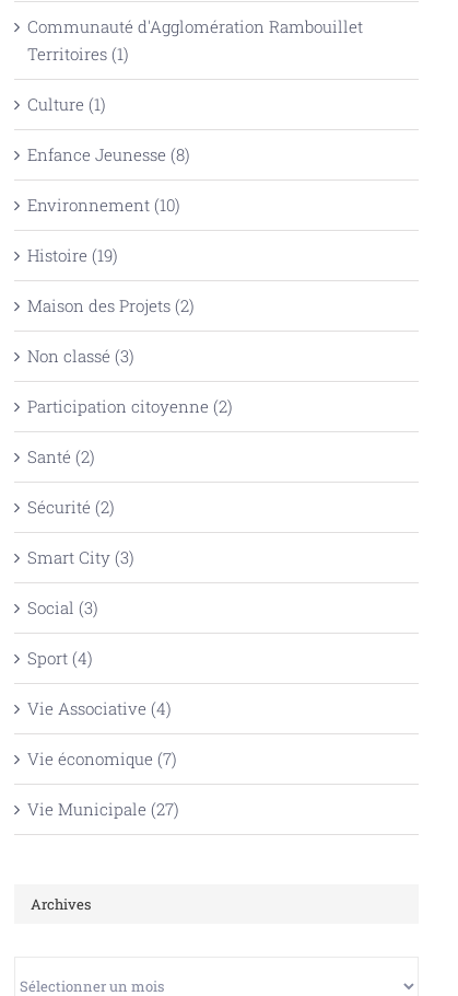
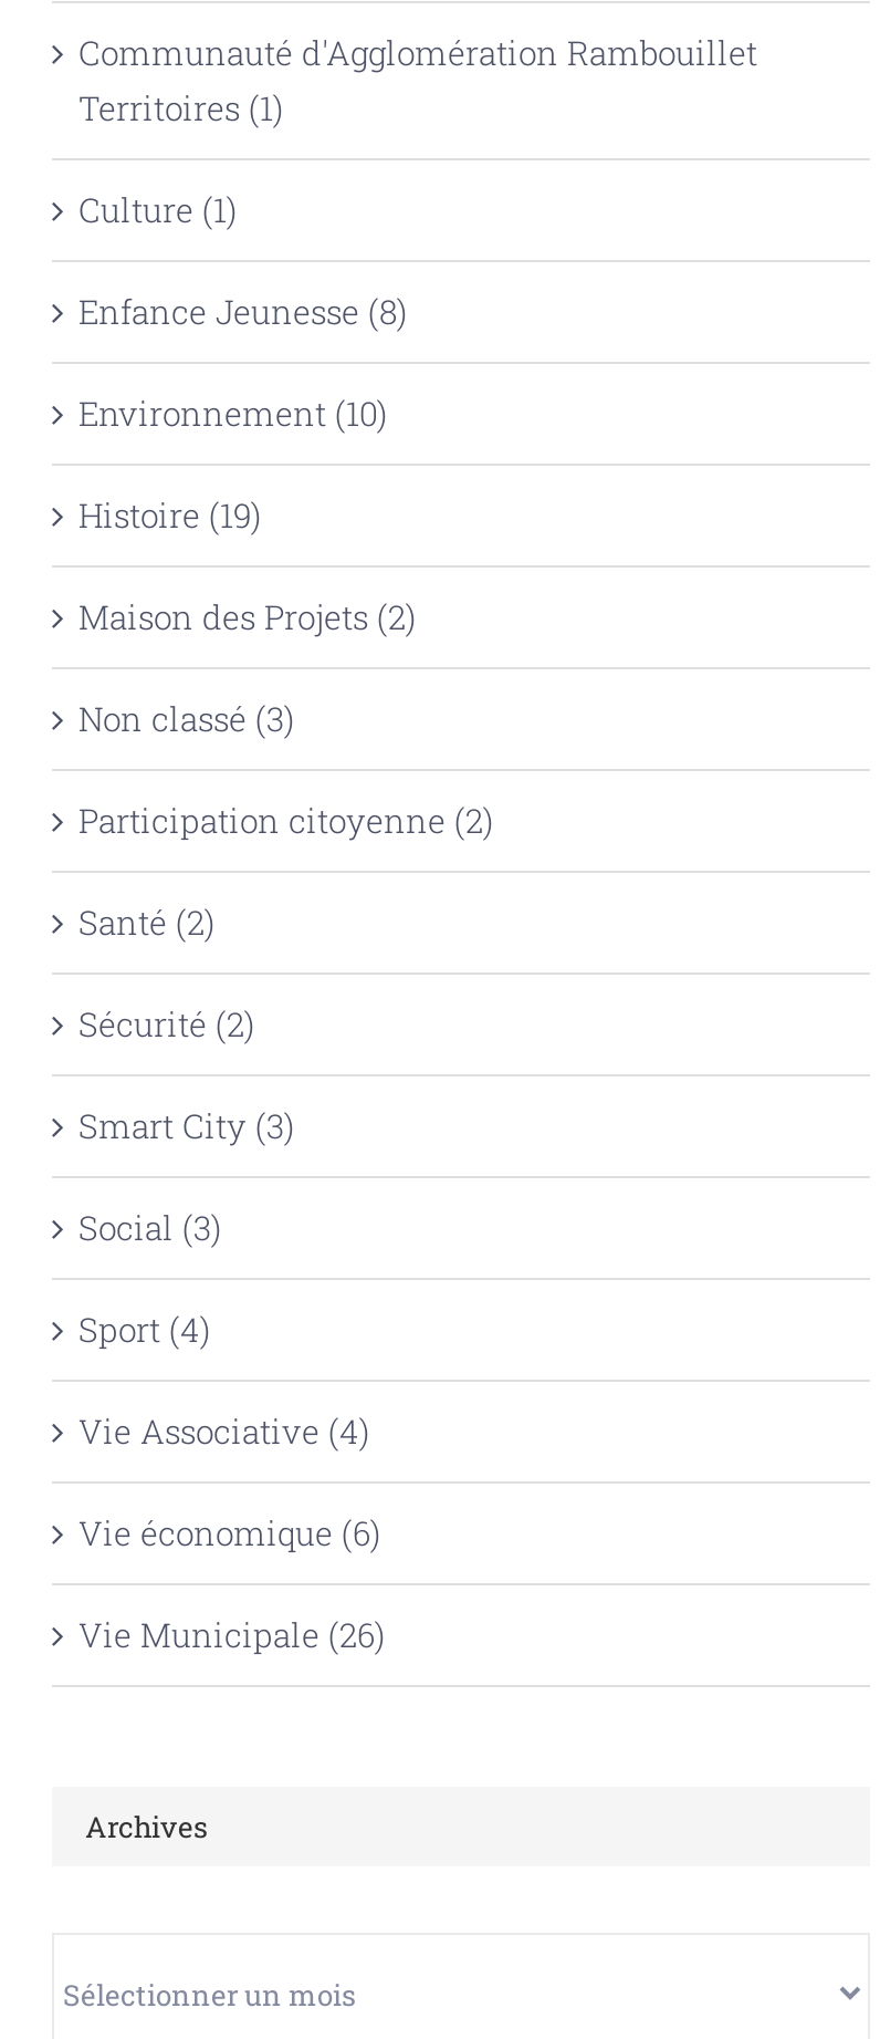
- Vie économique (7)
+ Vie économique (6)

- Vie Municipale (27)
+ Vie Municipale (26)
